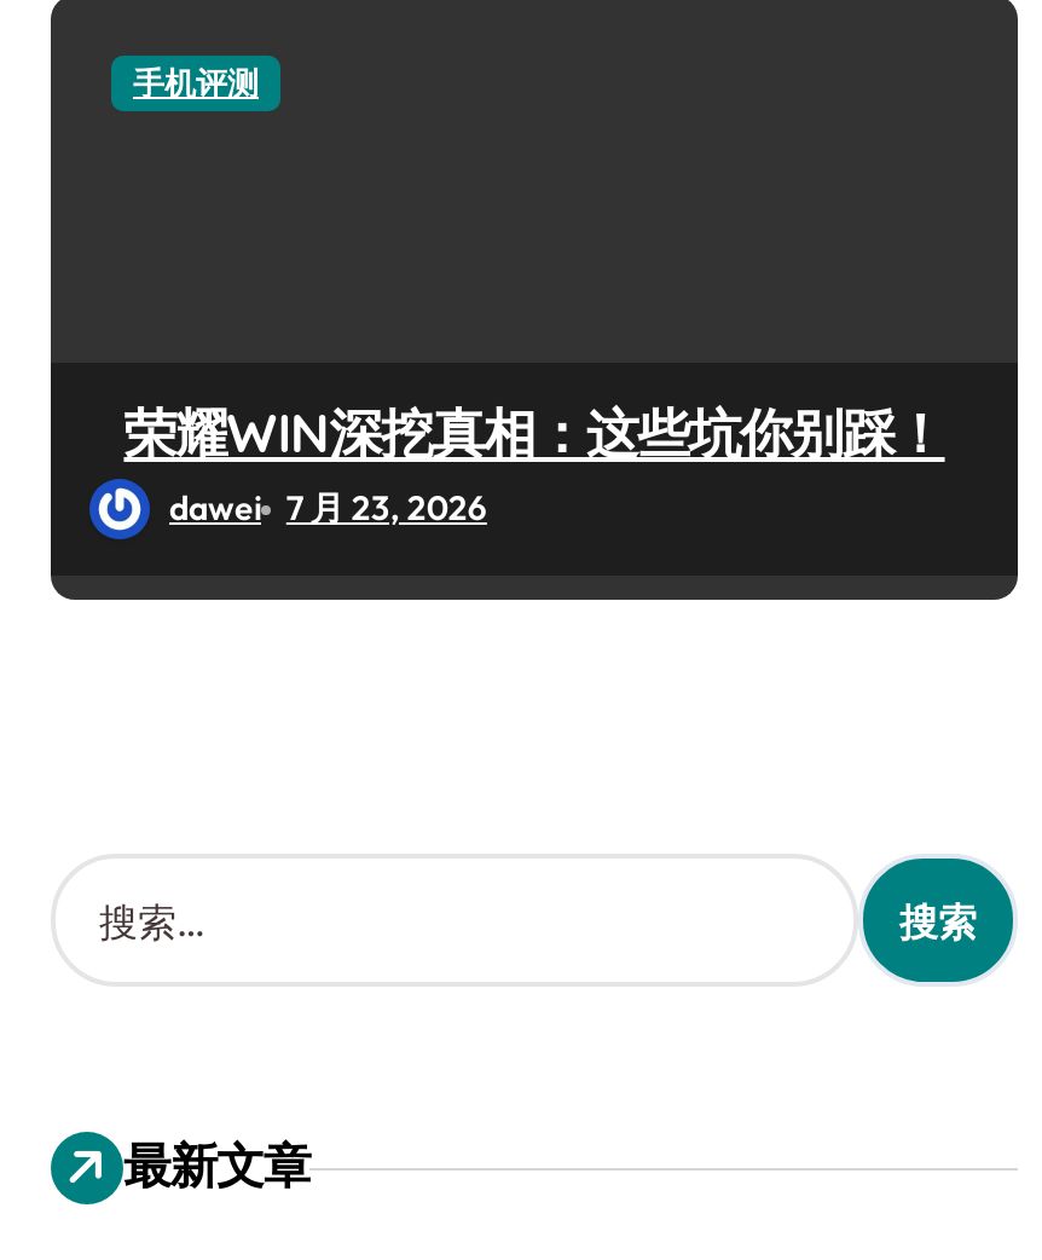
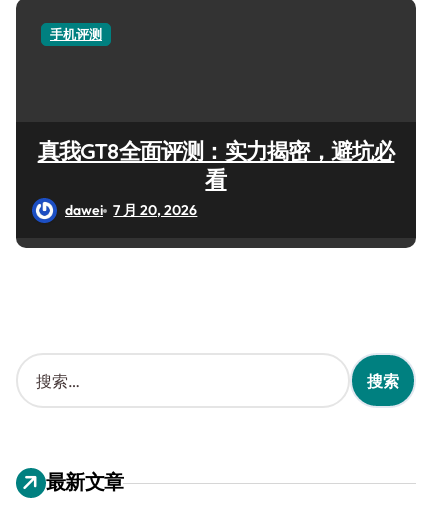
- 荣耀WIN深挖真相：这些坑你别踩！
- dawei 7 月 23, 2026
+ 真我GT8全面评测：实力揭密，避坑必
+ 看
+ dawei 7 月 20, 2026
